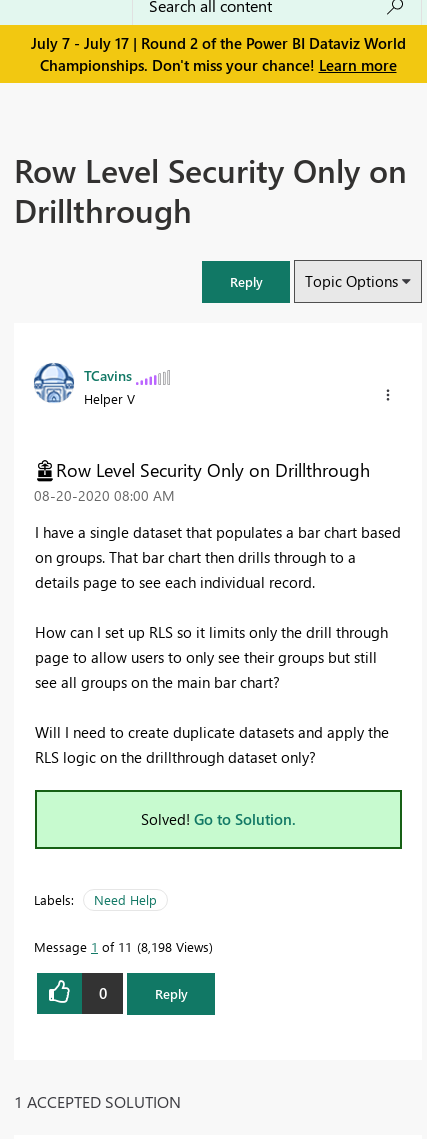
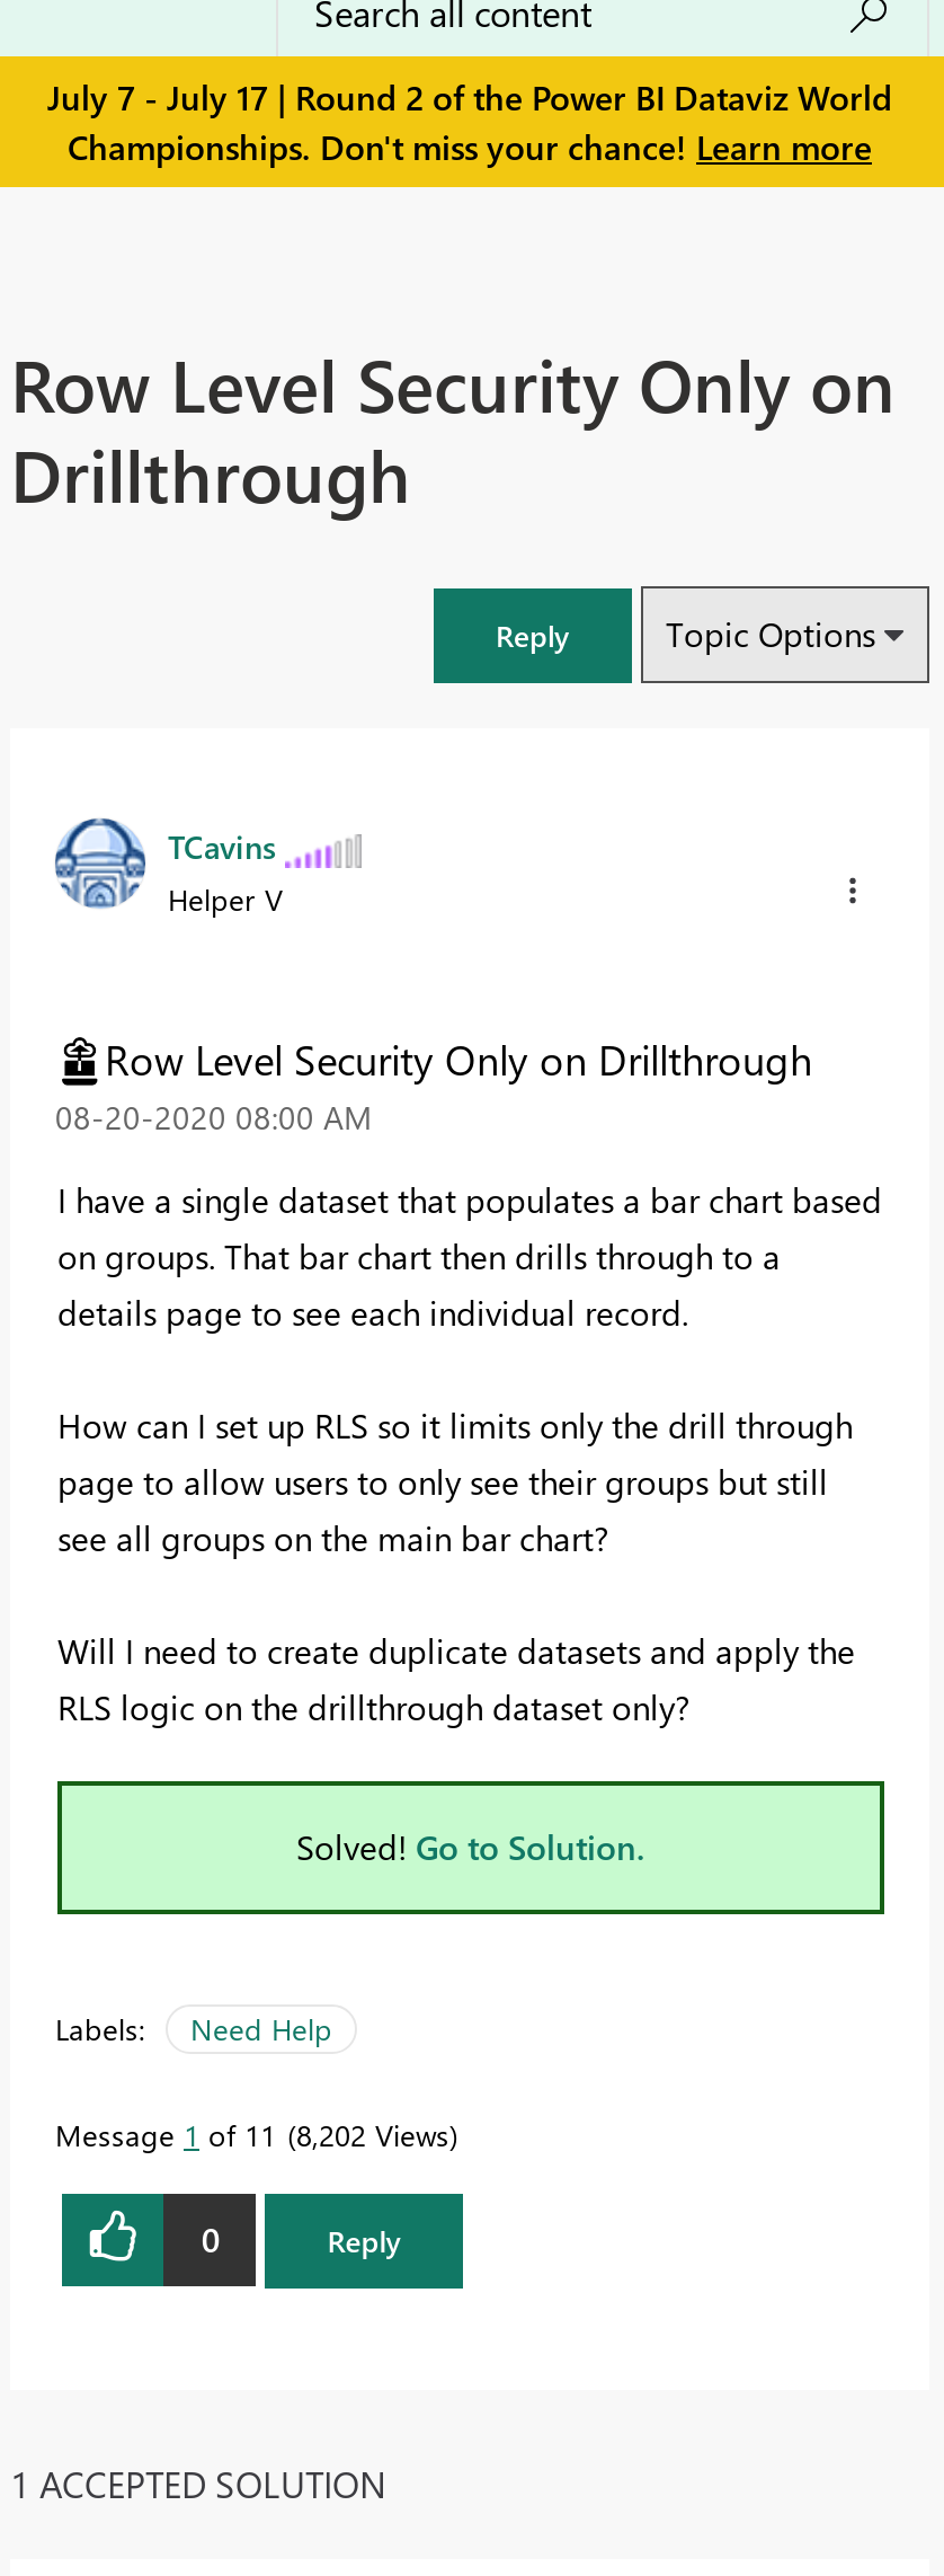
- Message 1 of 11 8,198 Views
+ Message 1 of 11 8,202 Views
